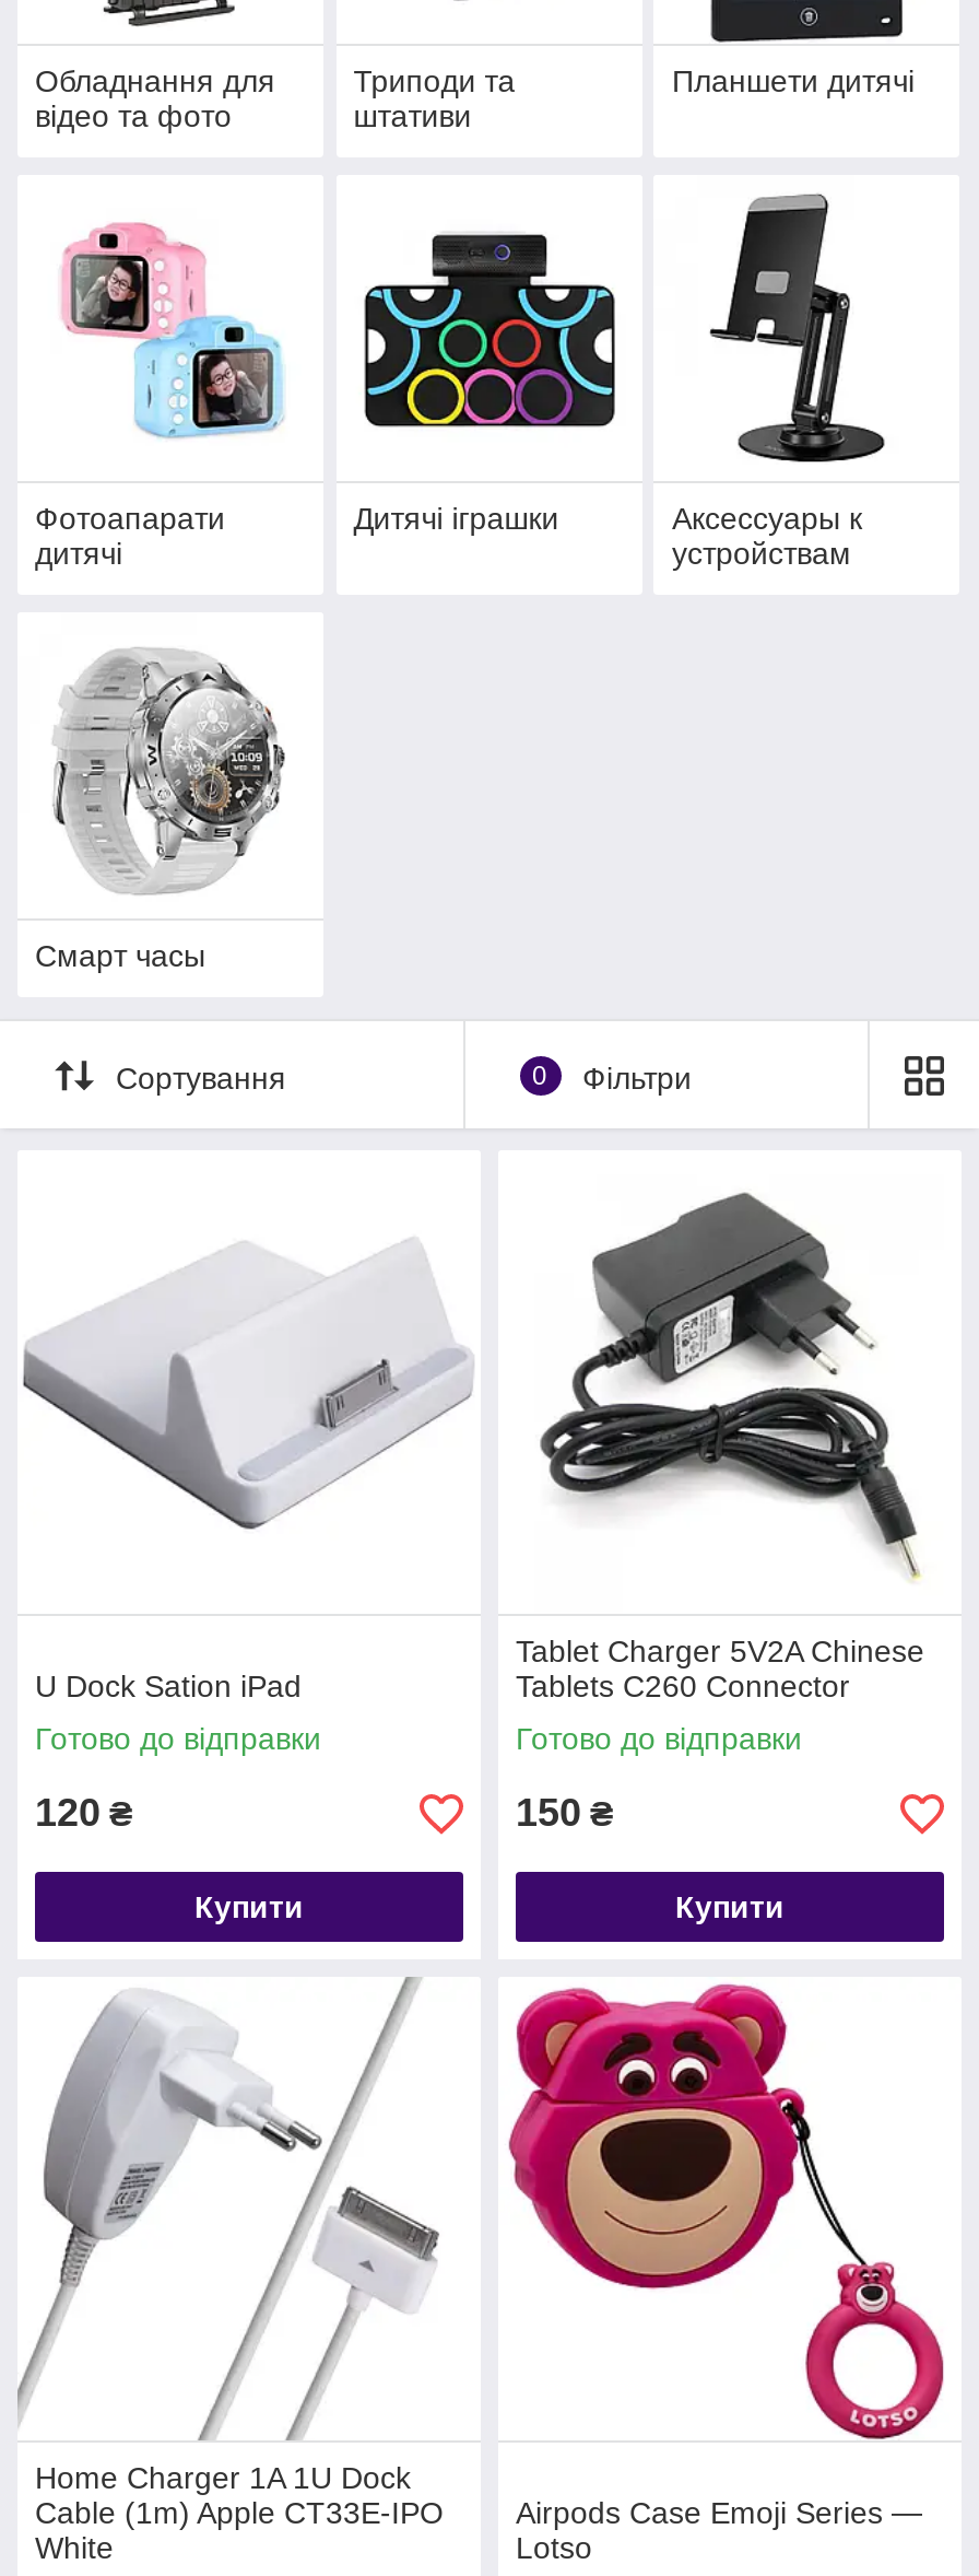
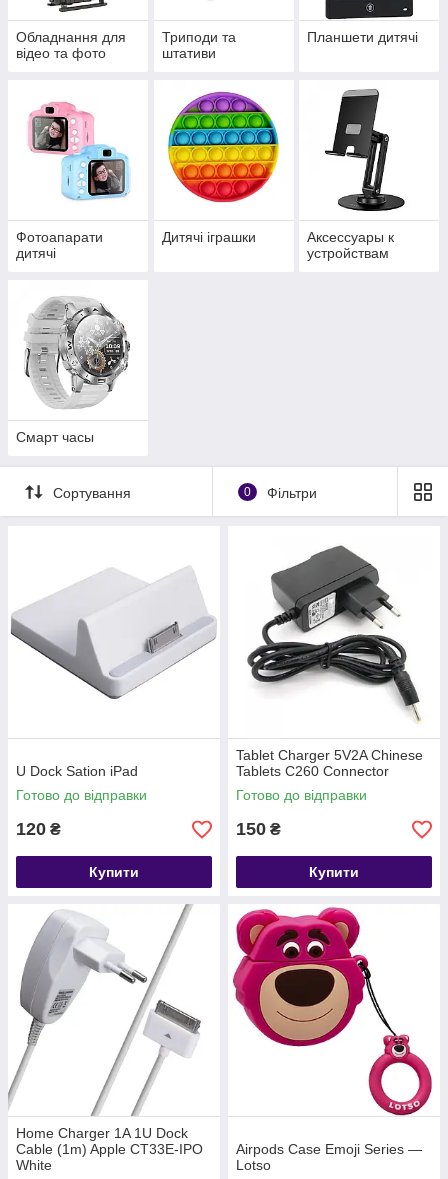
- [image]
+ [image]
